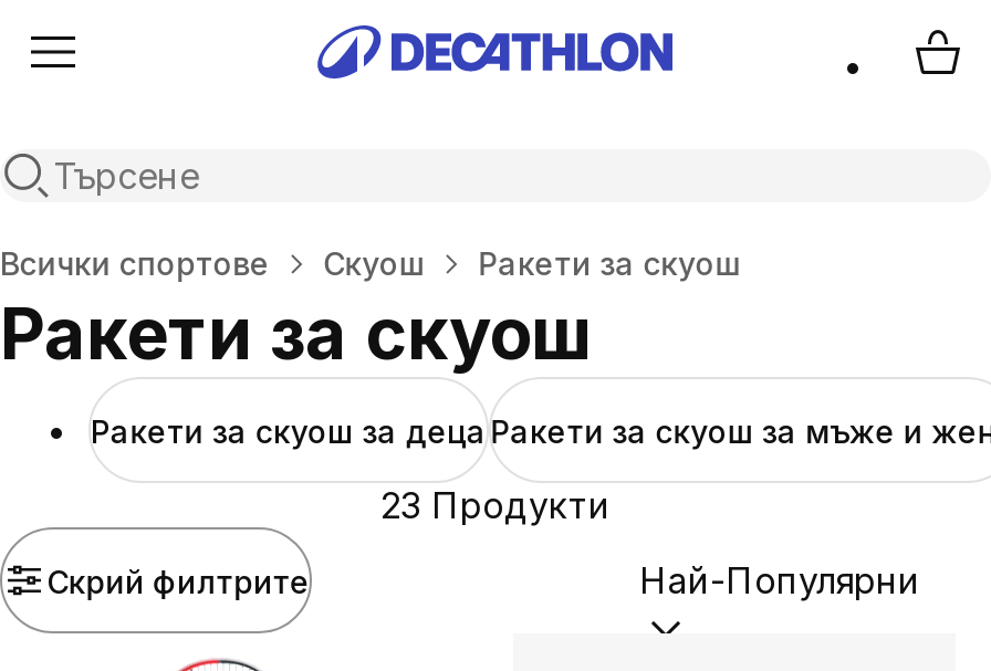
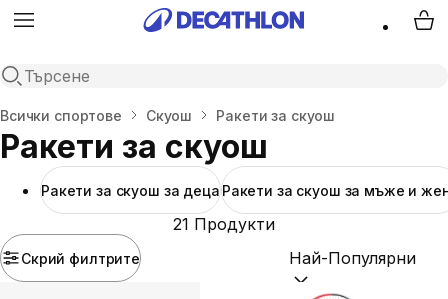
- 23 Продукти
+ 21 Продукти
